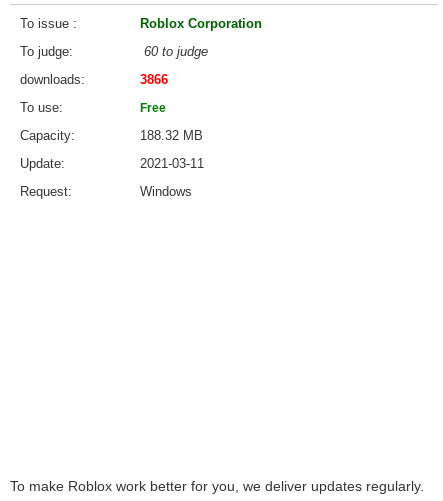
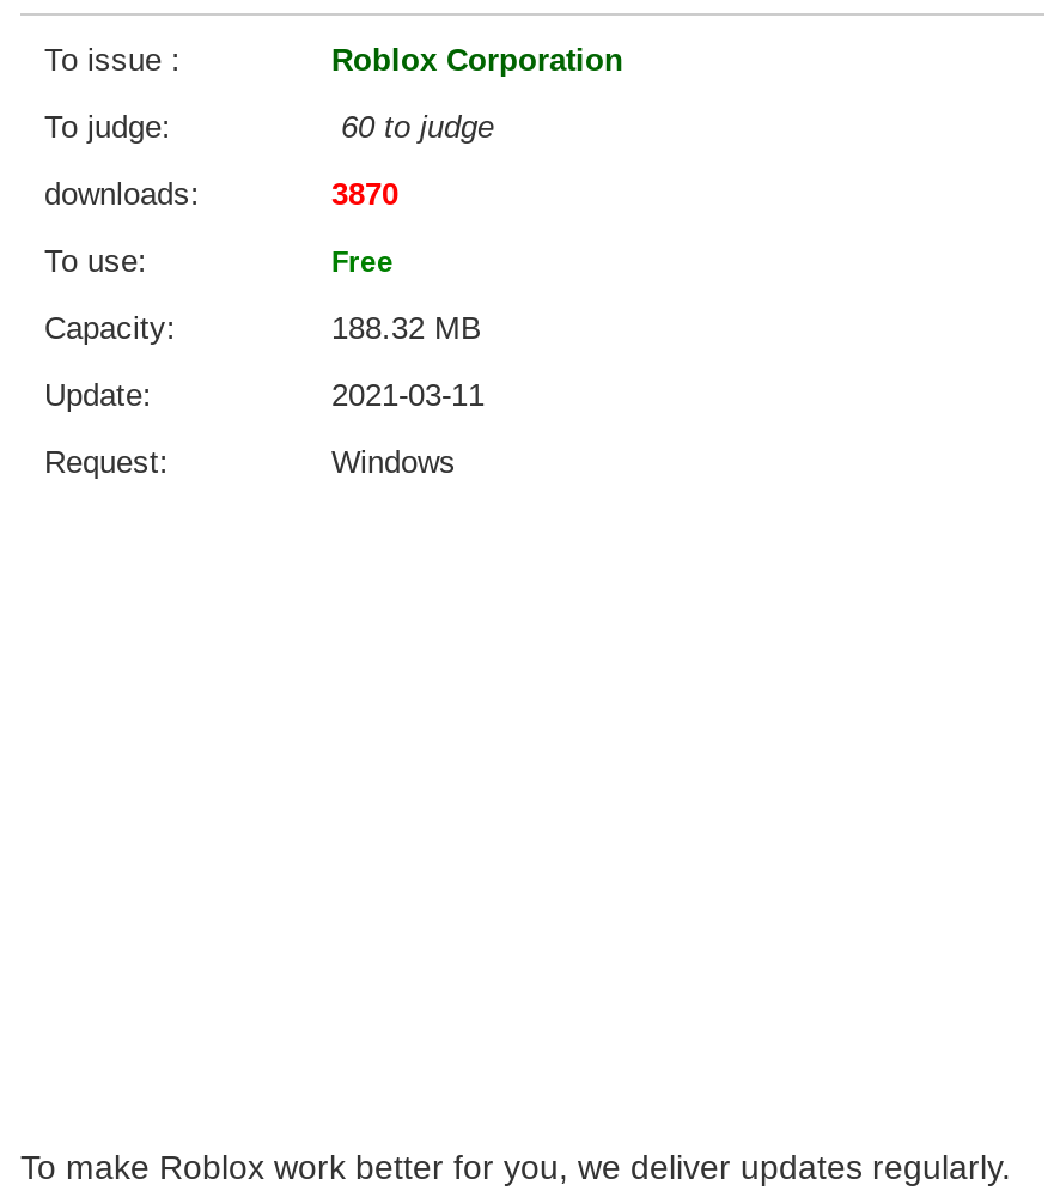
- 3866
+ 3870
